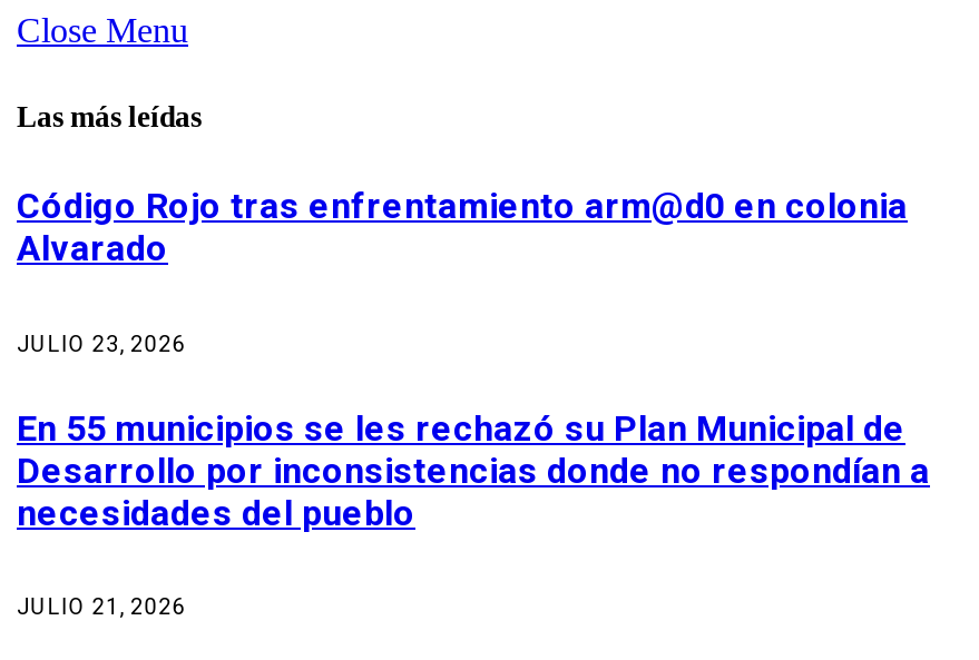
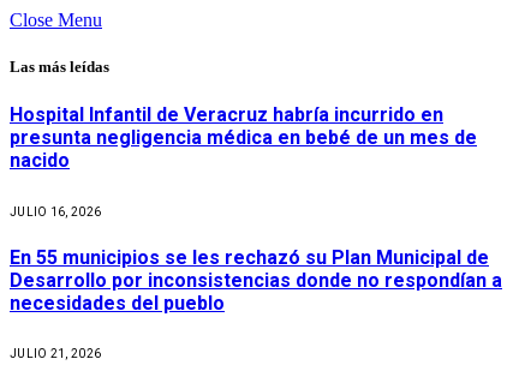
- Código Rojo tras enfrentamiento arm@d0 en colonia
- Alvarado
+ Hospital Infantil de Veracruz habría incurrido en
+ presunta negligencia médica en bebé de un mes de
+ nacido

- JULIO 23, 2026
+ JULIO 16, 2026
